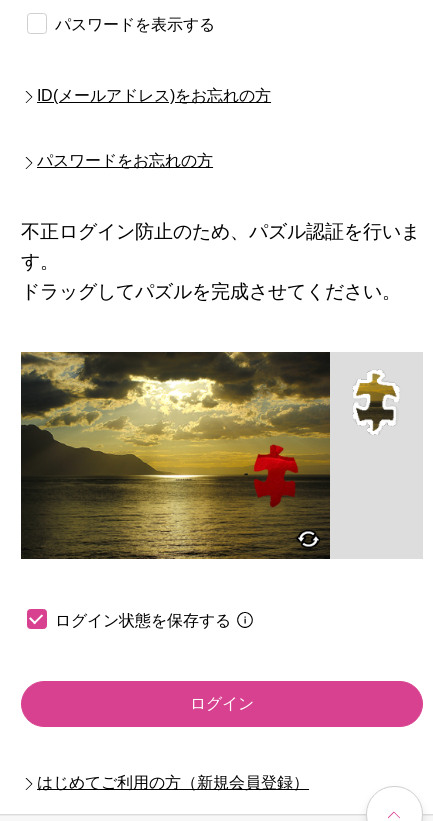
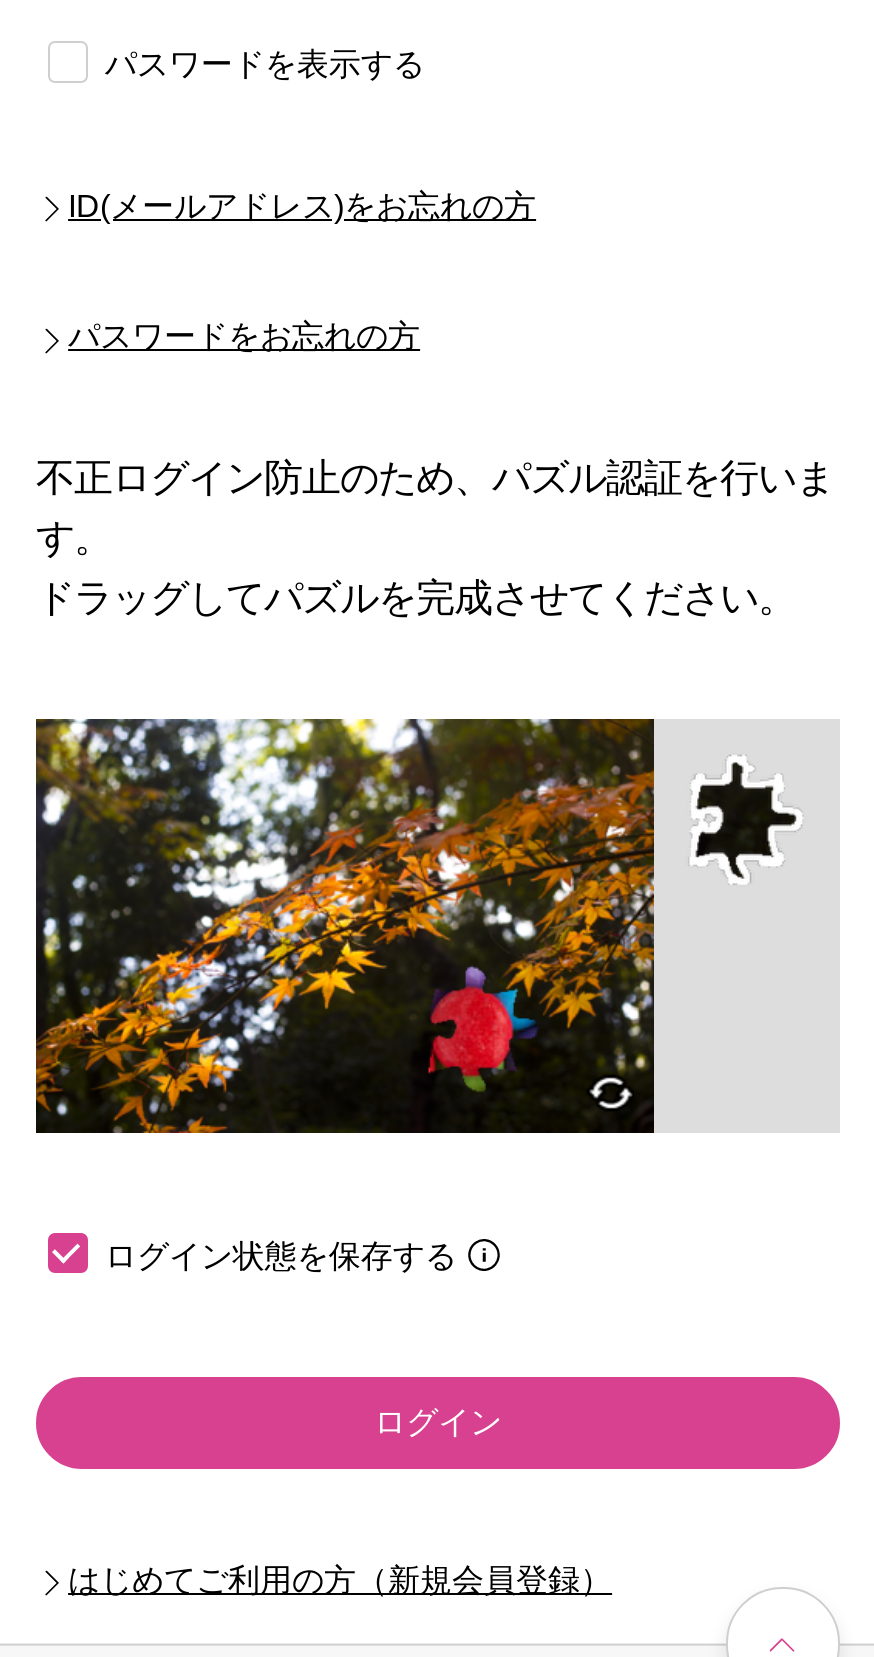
- [image]
+ [image]

- [image]
+ [image]
